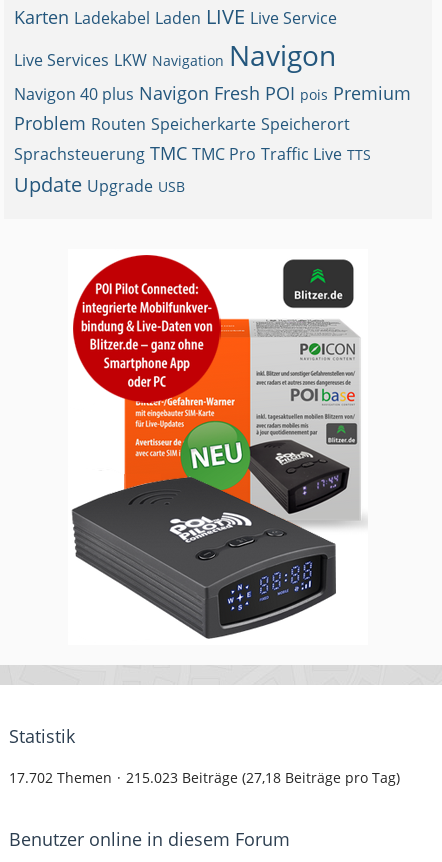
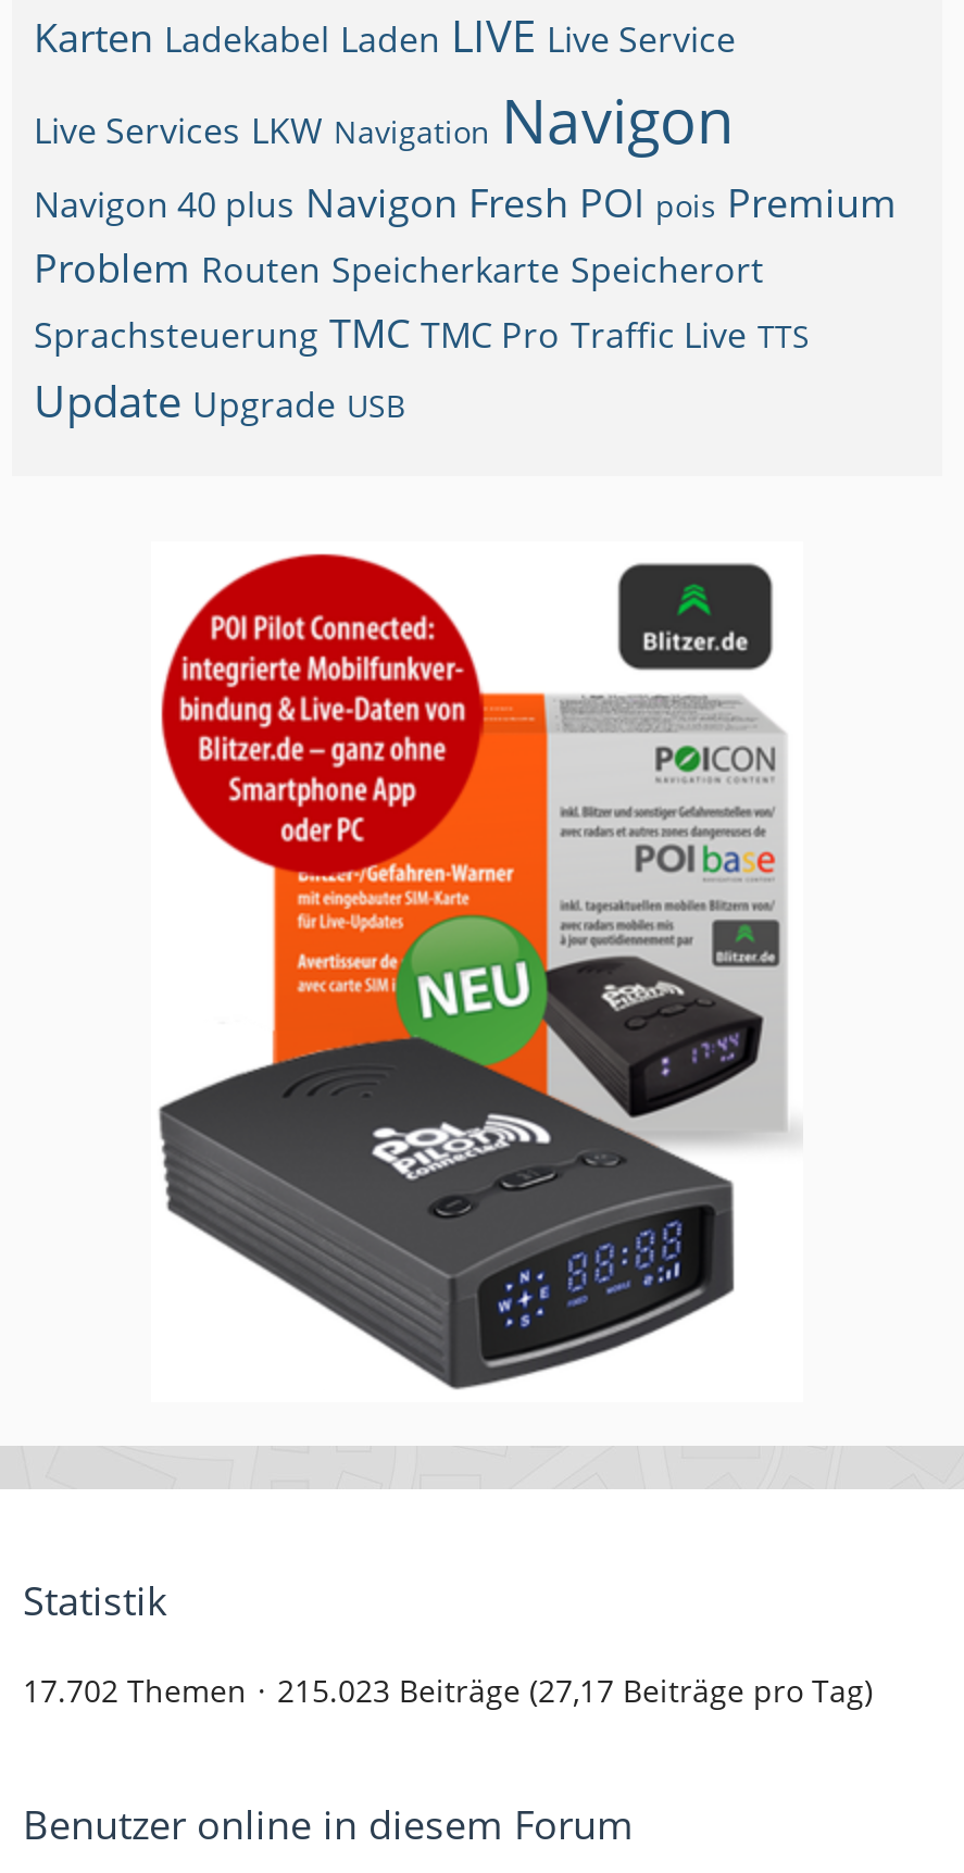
- 215.023 Beiträge (27,18 Beiträge pro Tag)
+ 215.023 Beiträge (27,17 Beiträge pro Tag)
